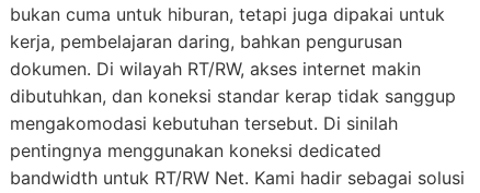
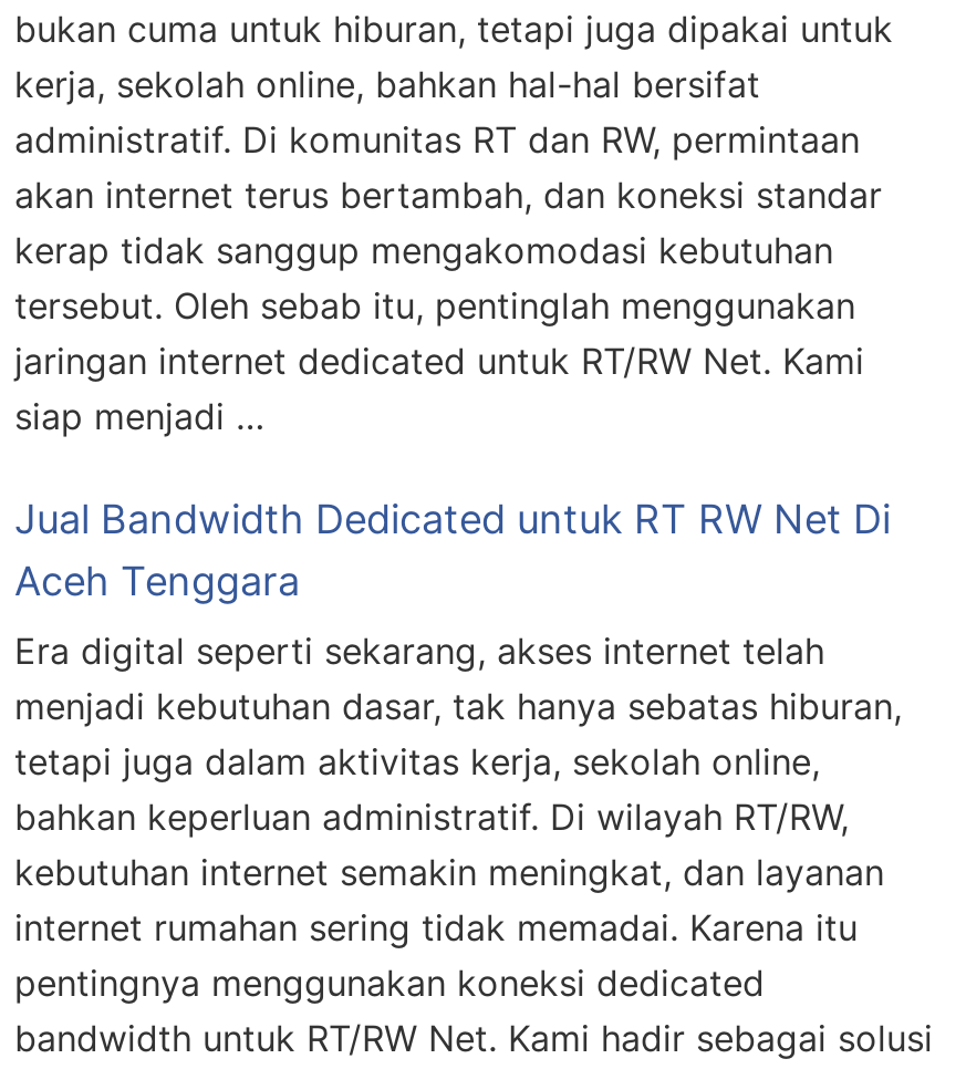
- kerja, pembelajaran daring, bahkan pengurusan
- dokumen. Di wilayah RT/RW, akses internet makin
- dibutuhkan, dan koneksi standar kerap tidak sanggup
- mengakomodasi kebutuhan tersebut. Di sinilah
+ kerja, sekolah online, bahkan hal-hal bersifat
+ administratif. Di komunitas RT dan RW, permintaan
+ akan internet terus bertambah, dan koneksi standar
+ kerap tidak sanggup mengakomodasi kebutuhan
+ tersebut. Oleh sebab itu, pentinglah menggunakan
+ jaringan internet dedicated untuk RT/RW Net. Kami
+ siap menjadi …
+ Jual Bandwidth Dedicated untuk RT RW Net Di
+ Aceh Tenggara
+ Era digital seperti sekarang, akses internet telah
+ menjadi kebutuhan dasar, tak hanya sebatas hiburan,
+ tetapi juga dalam aktivitas kerja, sekolah online,
+ bahkan keperluan administratif. Di wilayah RT/RW,
+ kebutuhan internet semakin meningkat, dan layanan
+ internet rumahan sering tidak memadai. Karena itu
